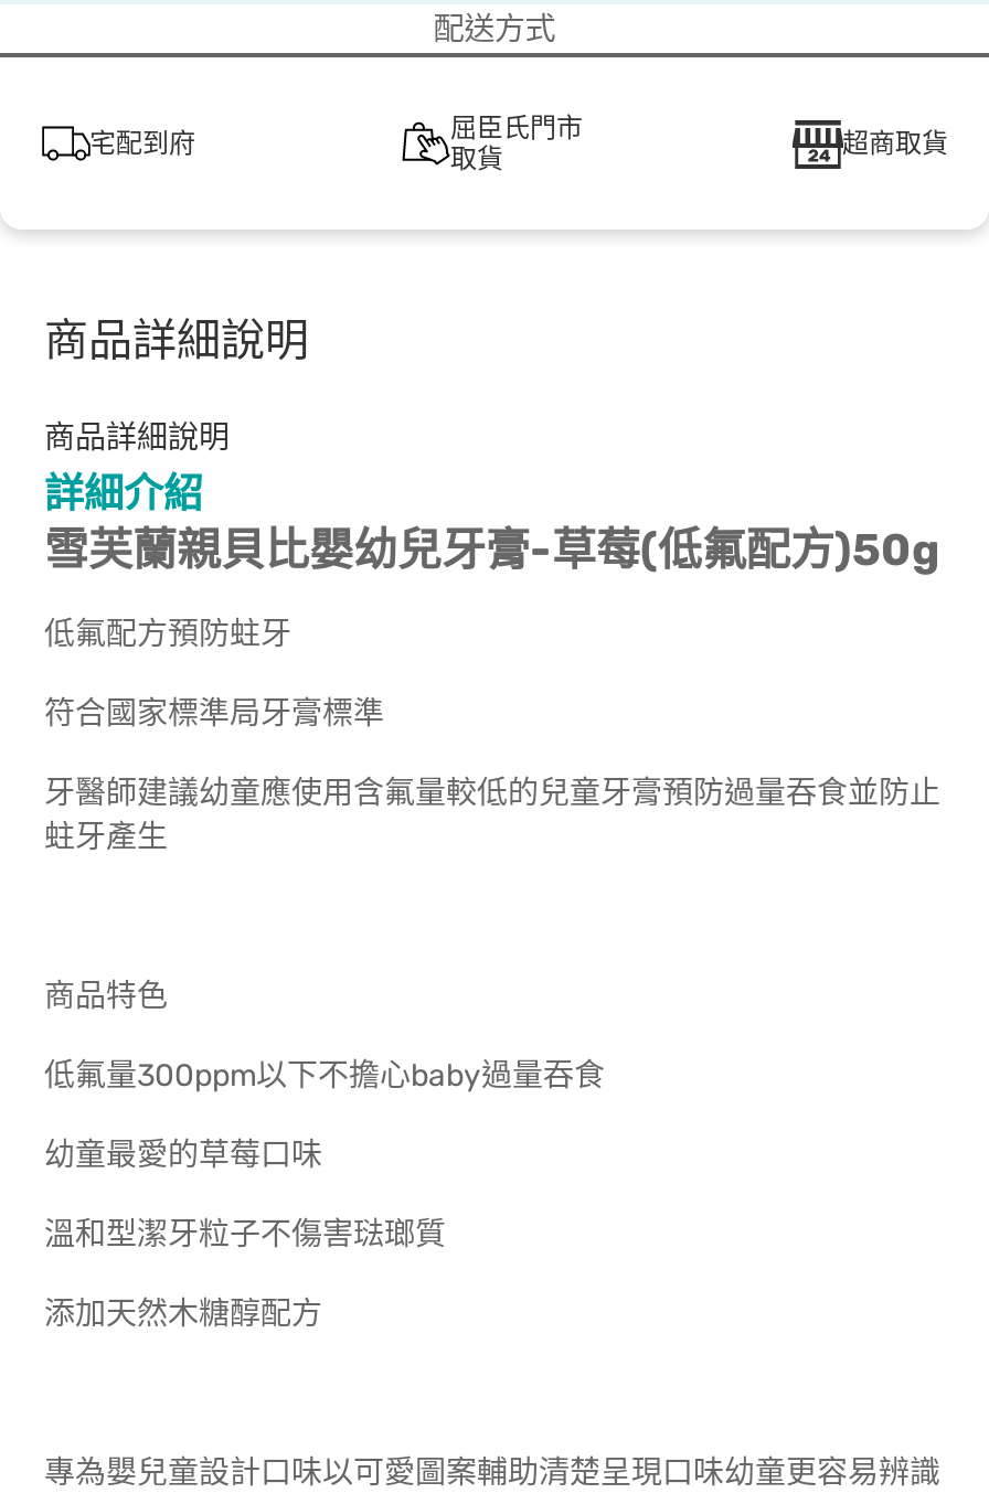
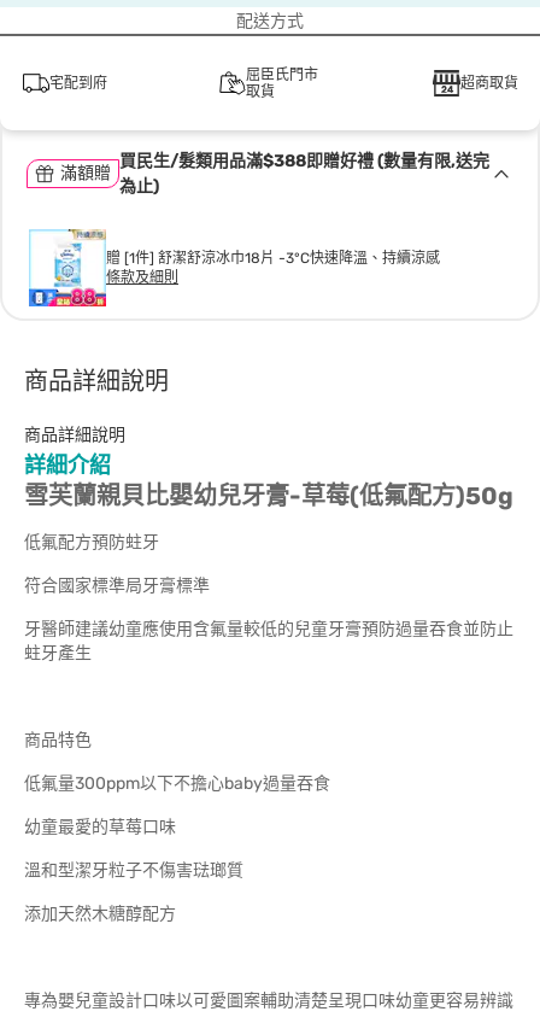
+ [image]
+ 贈 [1件] 舒潔舒涼冰巾18片 -3°C快速降溫、持續涼感
+ 條款及細則

+ 滿額贈

+ 買民生/髮類用品滿$388即贈好禮 (數量有限,送完
+ 為止)
